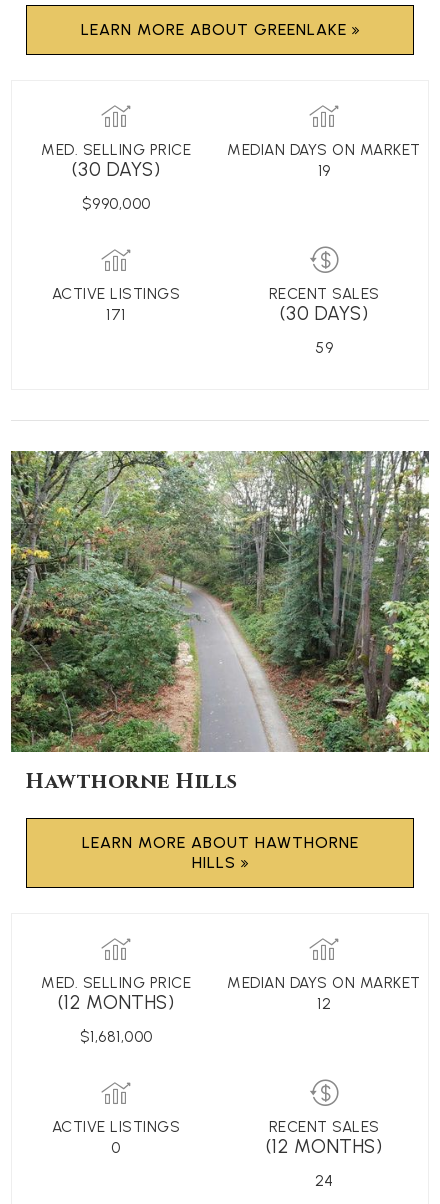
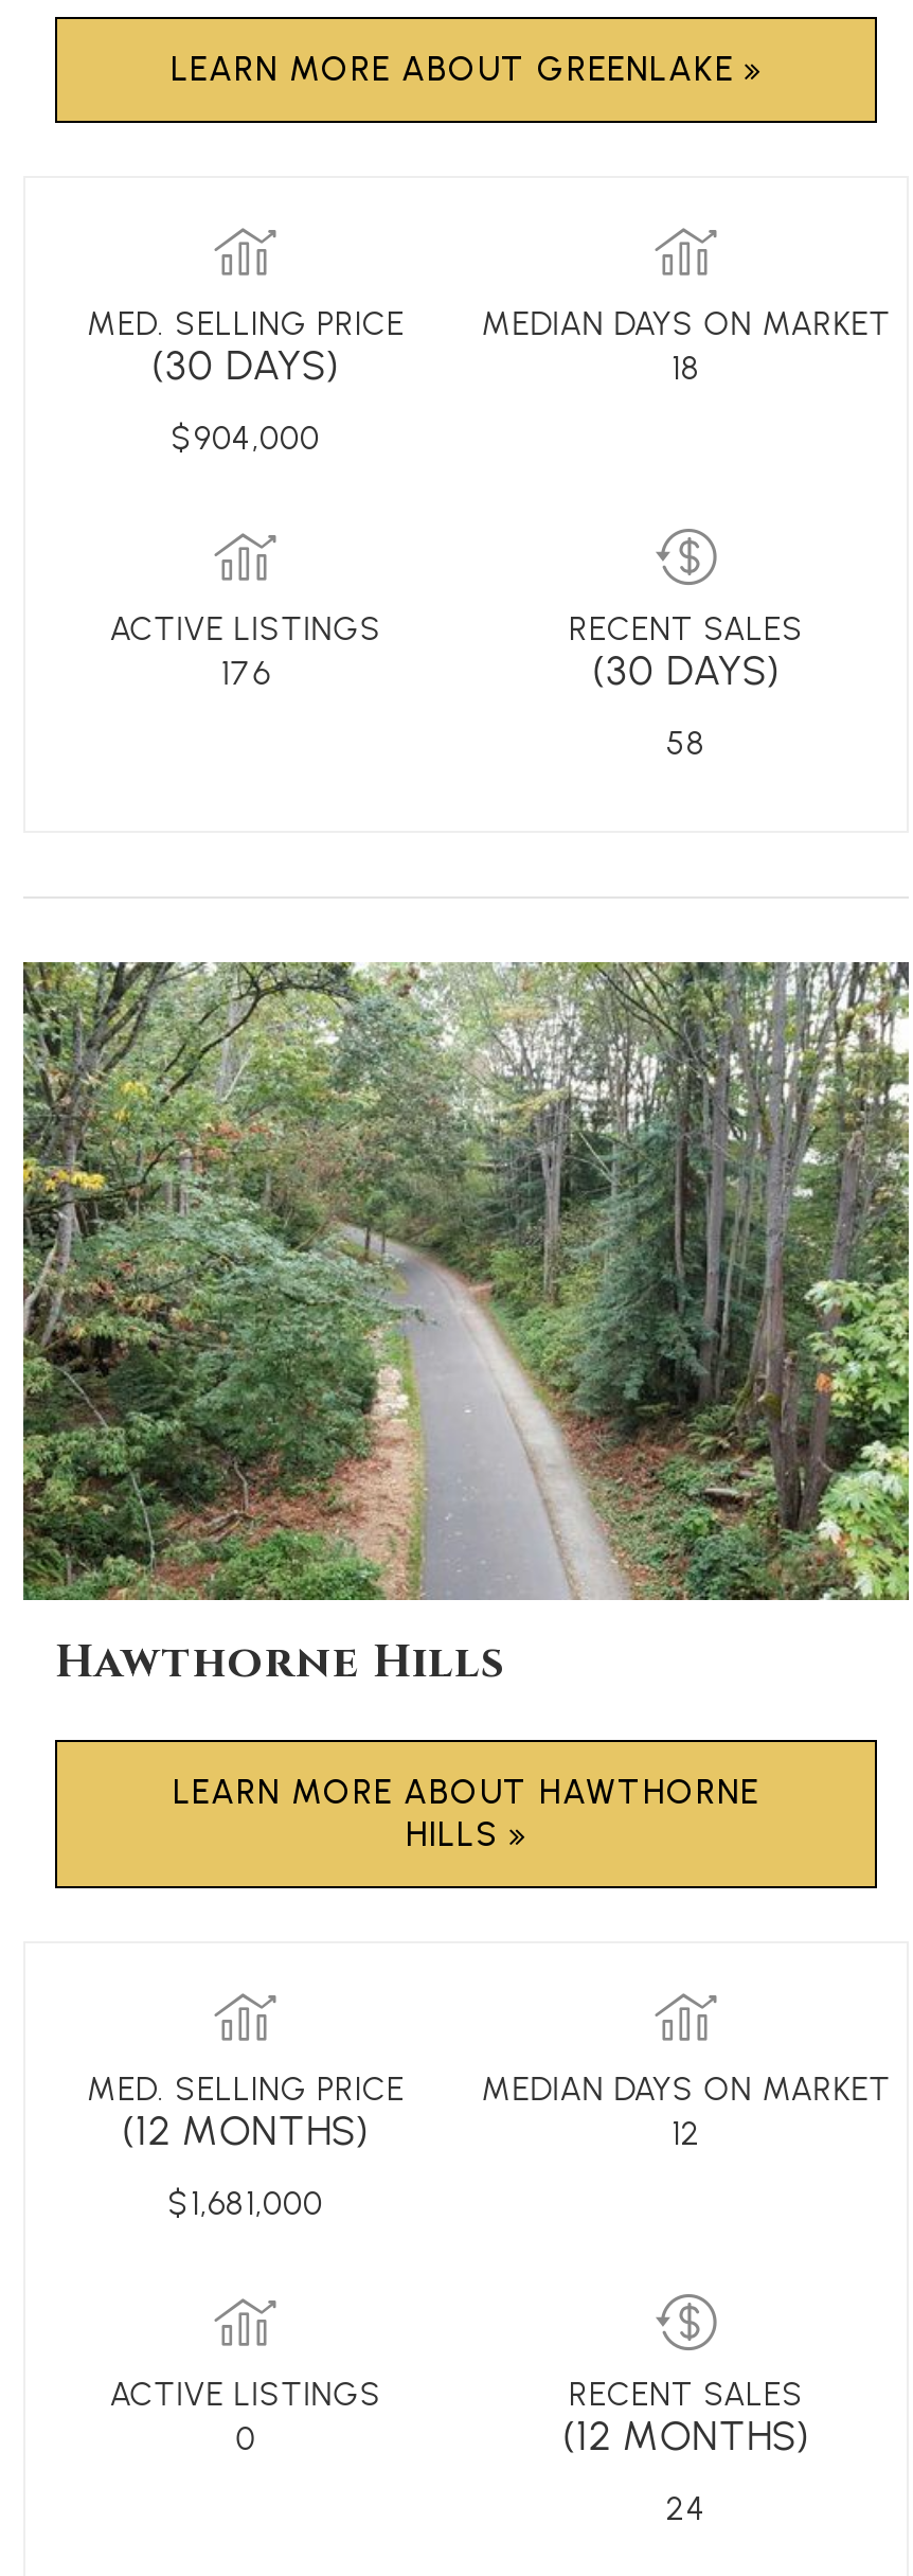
- 19
+ 18

- $990,000
+ $904,000

- 171
+ 176

- 59
+ 58
